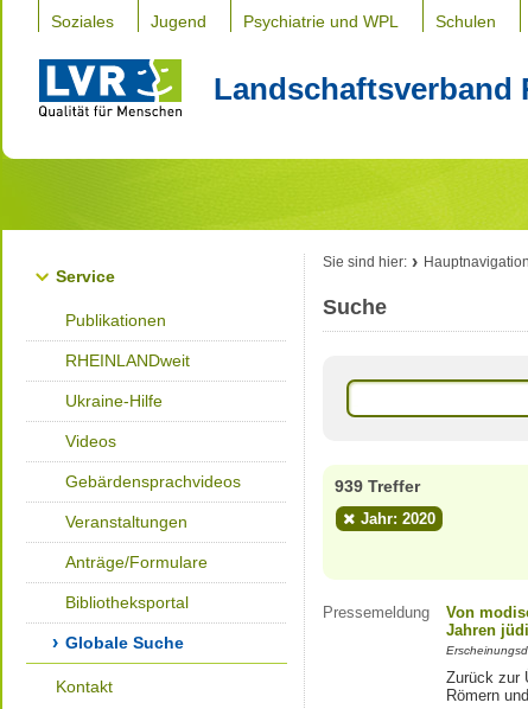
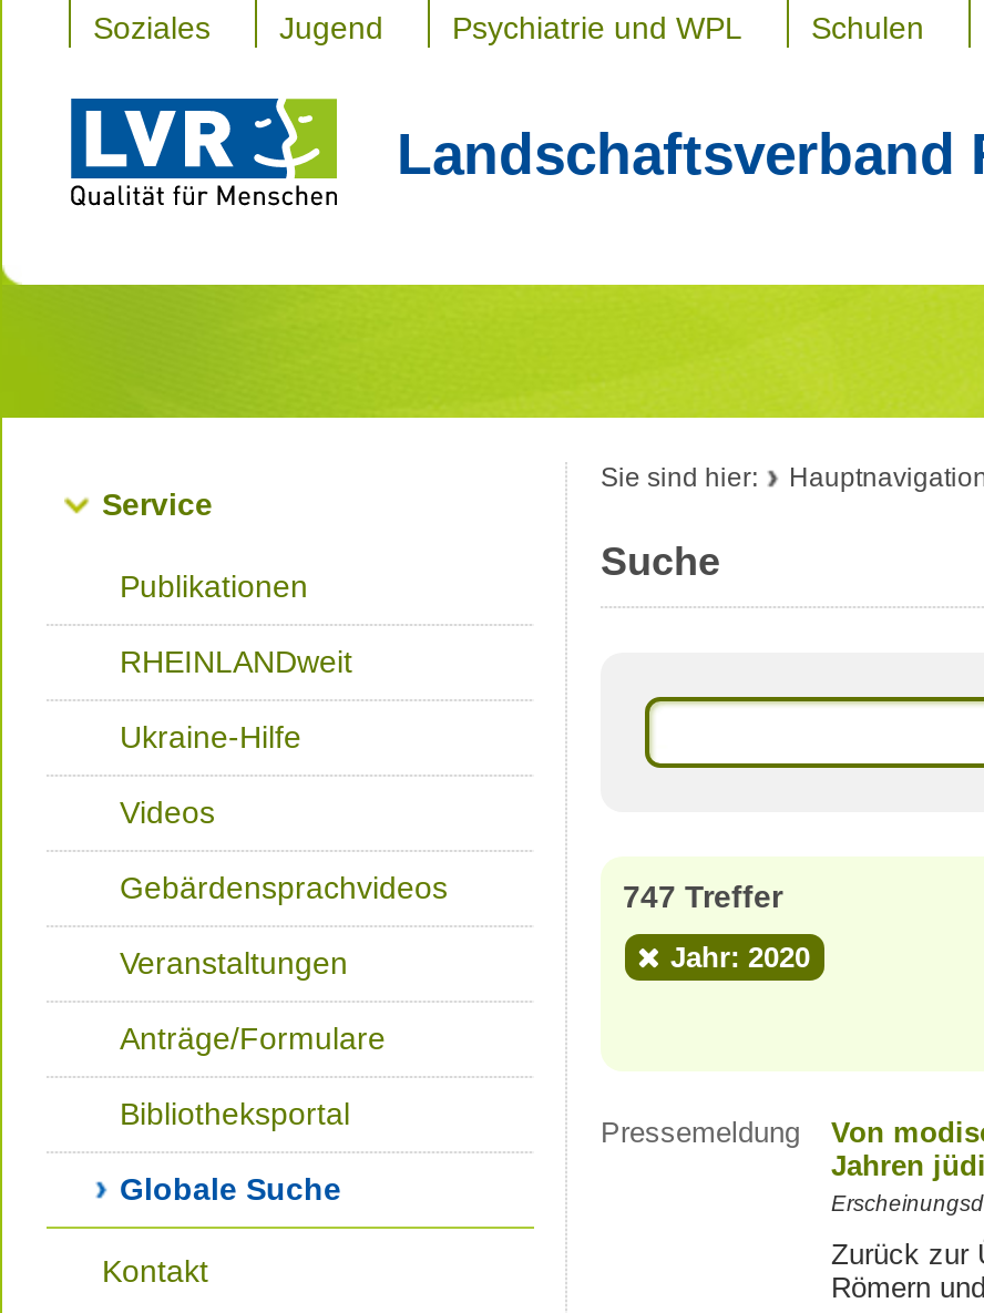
- 939 Treffer
+ 747 Treffer
